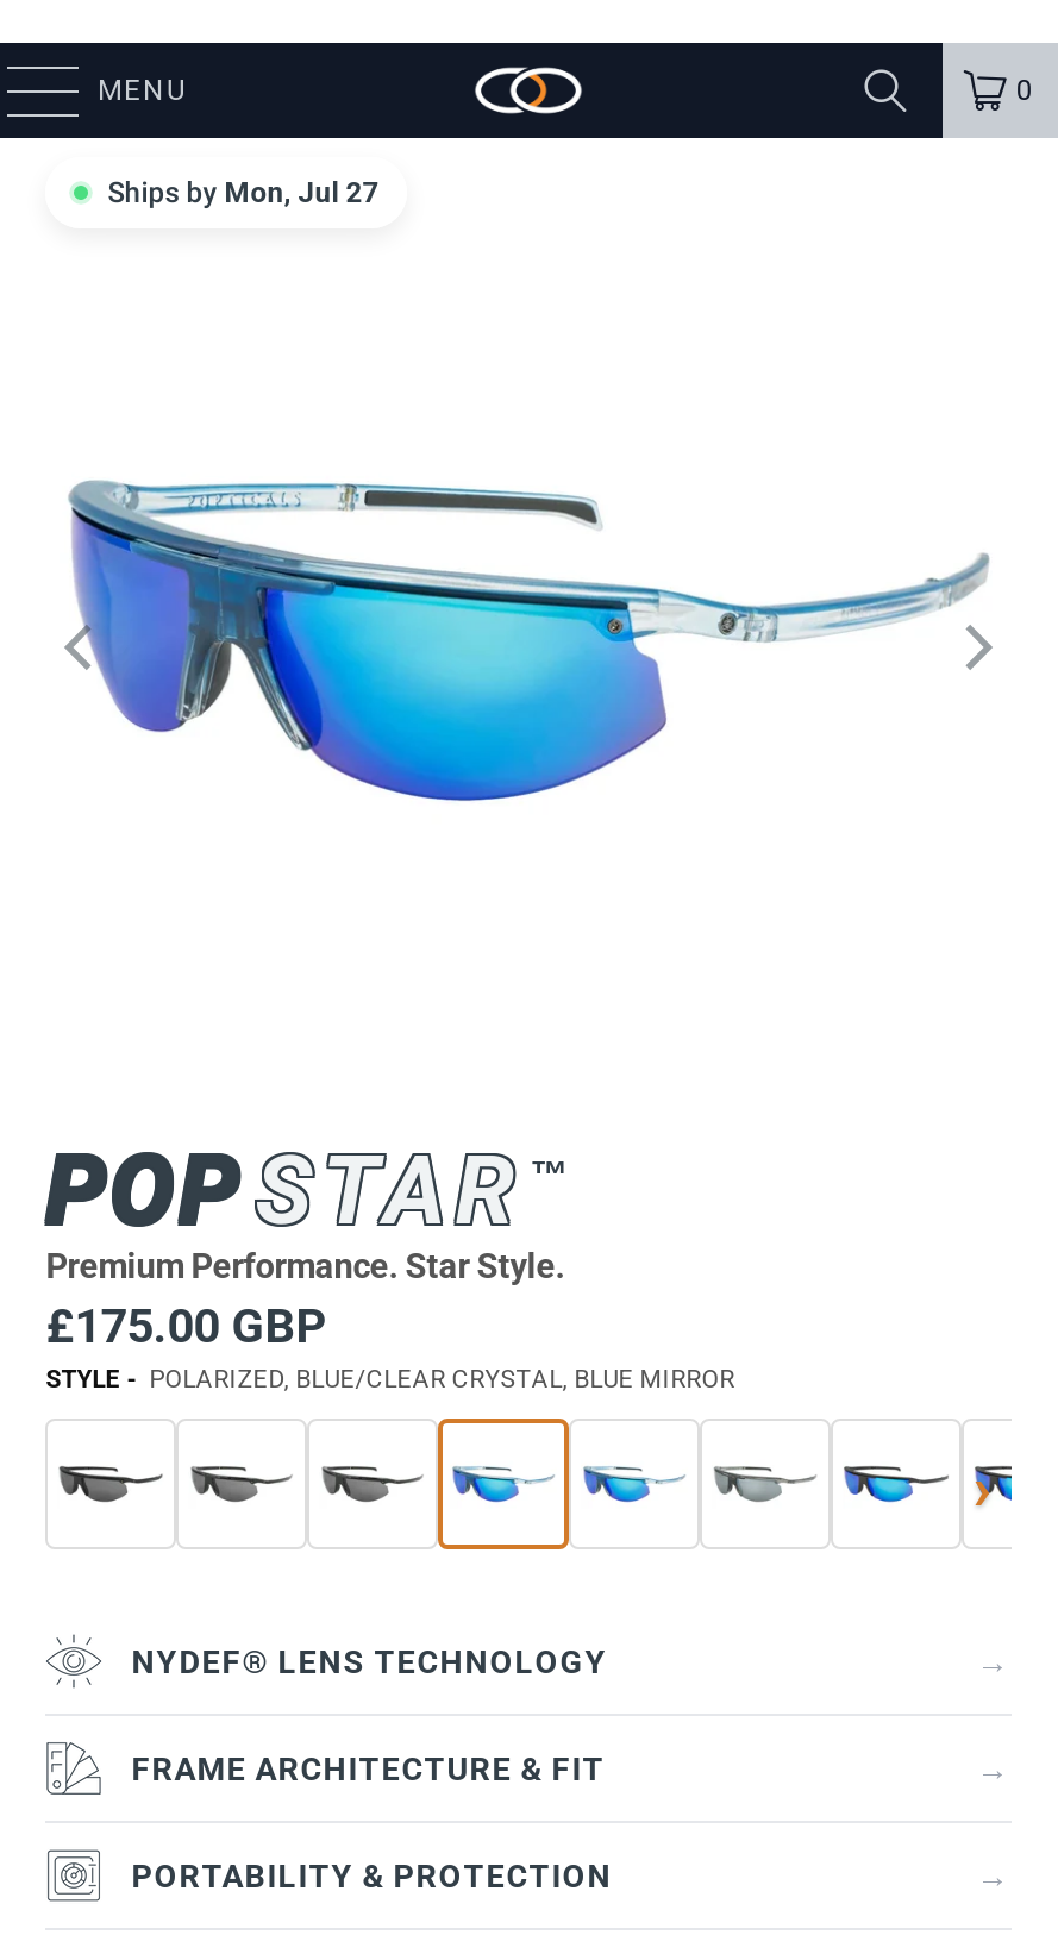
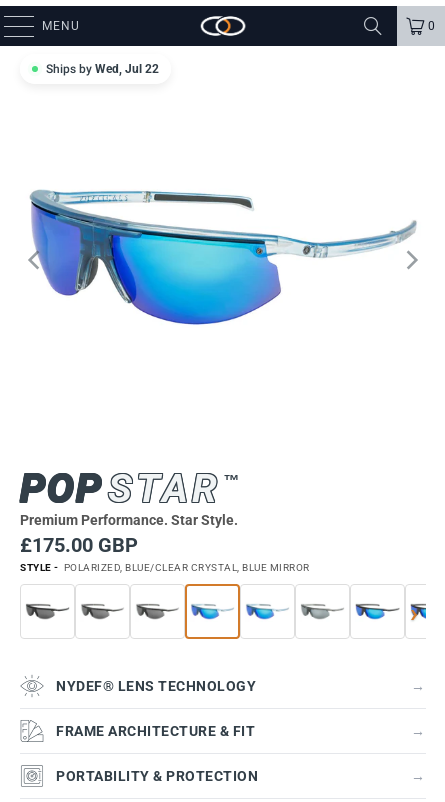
- Ships by Mon, Jul 27
+ Ships by Wed, Jul 22
